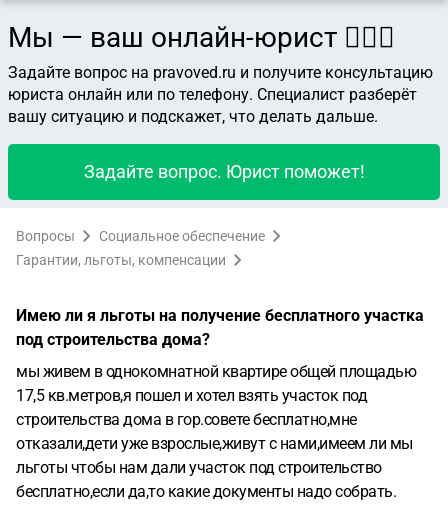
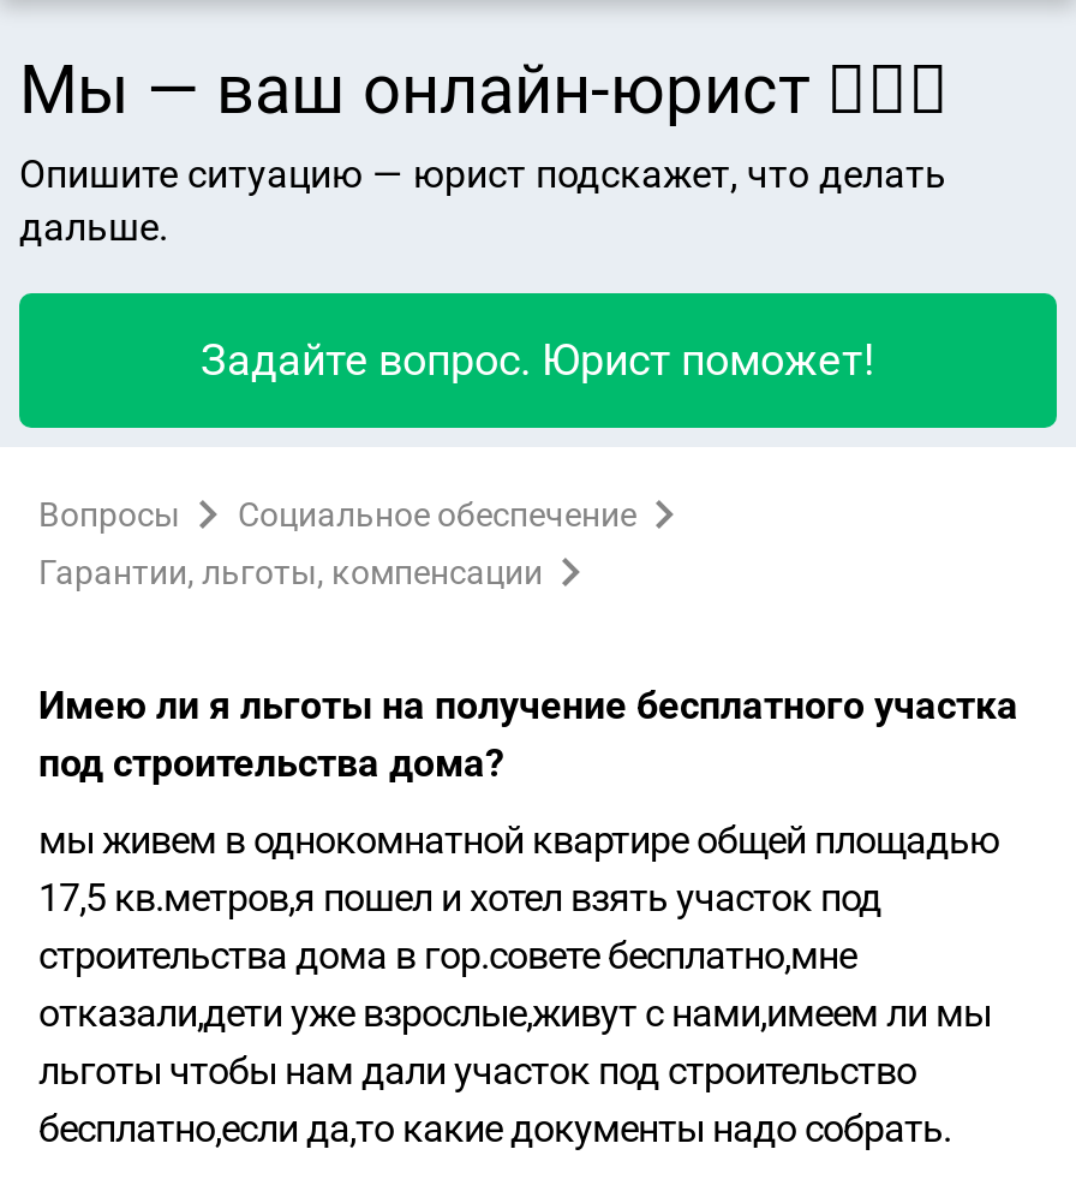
- Задайте вопрос на pravoved.ru и получите консультацию
- юриста онлайн или по телефону. Специалист разберёт
- вашу ситуацию и подскажет, что делать дальше.
+ Опишите ситуацию — юрист подскажет, что делать
+ дальше.
